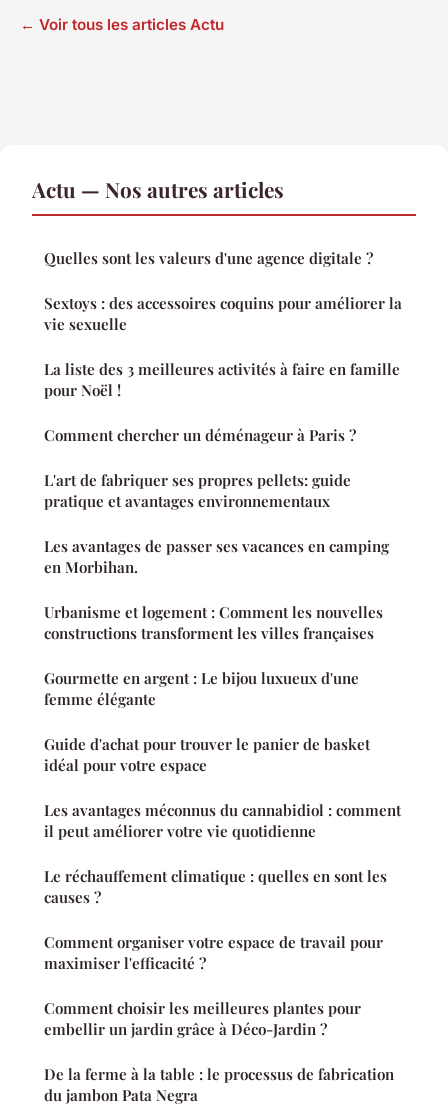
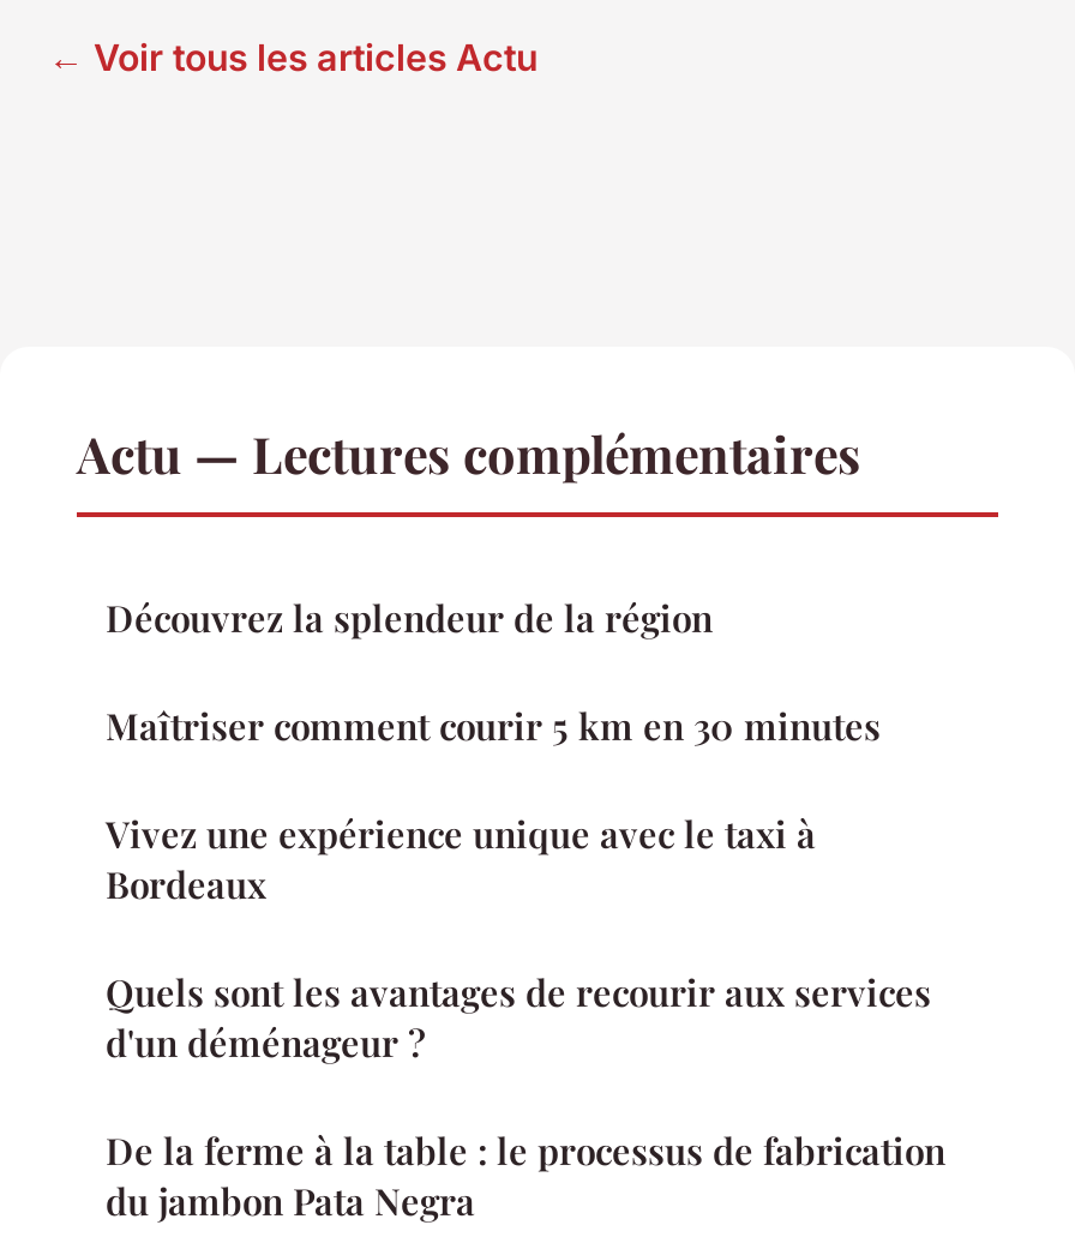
- Actu — Nos autres articles
- Quelles sont les valeurs d'une agence digitale ?
- Sextoys : des accessoires coquins pour améliorer la
- vie sexuelle
- La liste des 3 meilleures activités à faire en famille
- pour Noël !
- Comment chercher un déménageur à Paris ?
- L'art de fabriquer ses propres pellets: guide
- pratique et avantages environnementaux
- Les avantages de passer ses vacances en camping
- en Morbihan.
- Urbanisme et logement : Comment les nouvelles
- constructions transforment les villes françaises
- Gourmette en argent : Le bijou luxueux d'une
- femme élégante
- Guide d'achat pour trouver le panier de basket
- idéal pour votre espace
- Les avantages méconnus du cannabidiol : comment
- il peut améliorer votre vie quotidienne
- Le réchauffement climatique : quelles en sont les
- causes ?
- Comment organiser votre espace de travail pour
- maximiser l'efficacité ?
- Comment choisir les meilleures plantes pour
- embellir un jardin grâce à Déco-Jardin ?
+ Actu — Lectures complémentaires
+ Découvrez la splendeur de la région
+ Maîtriser comment courir 5 km en 30 minutes
+ Vivez une expérience unique avec le taxi à
+ Bordeaux
+ Quels sont les avantages de recourir aux services
+ d'un déménageur ?
